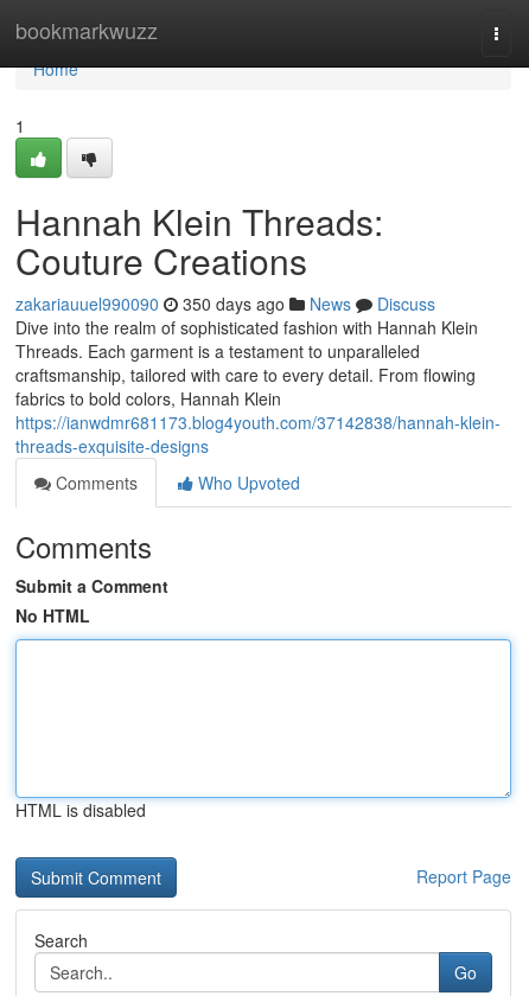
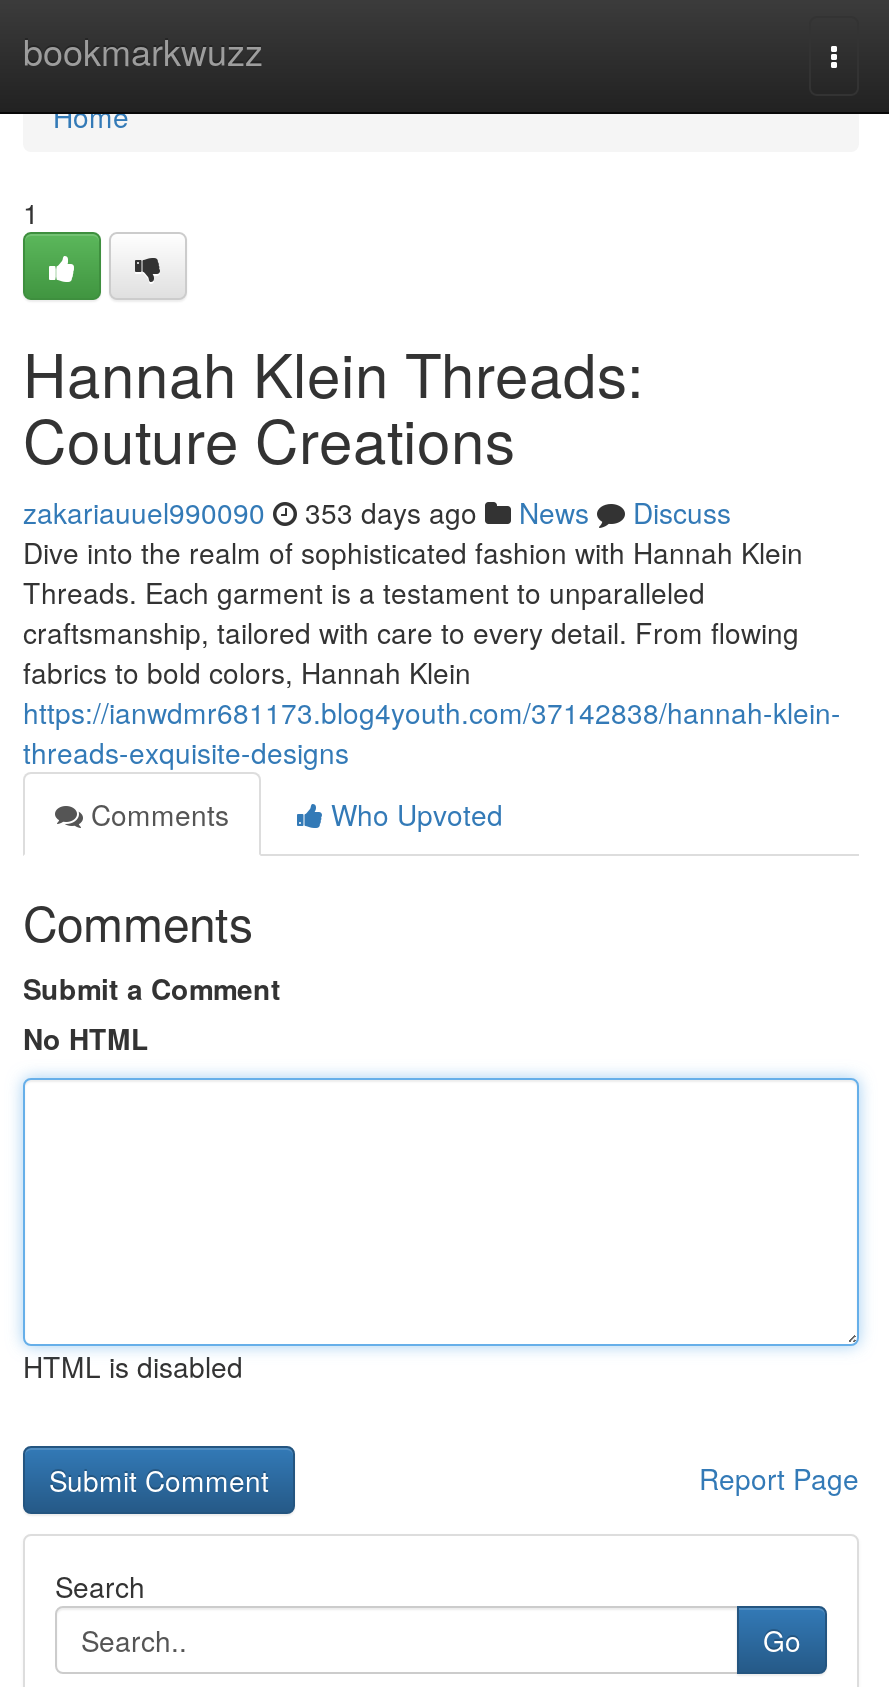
- zakariauuel990090 350 days ago News Discuss
+ zakariauuel990090 353 days ago News Discuss
